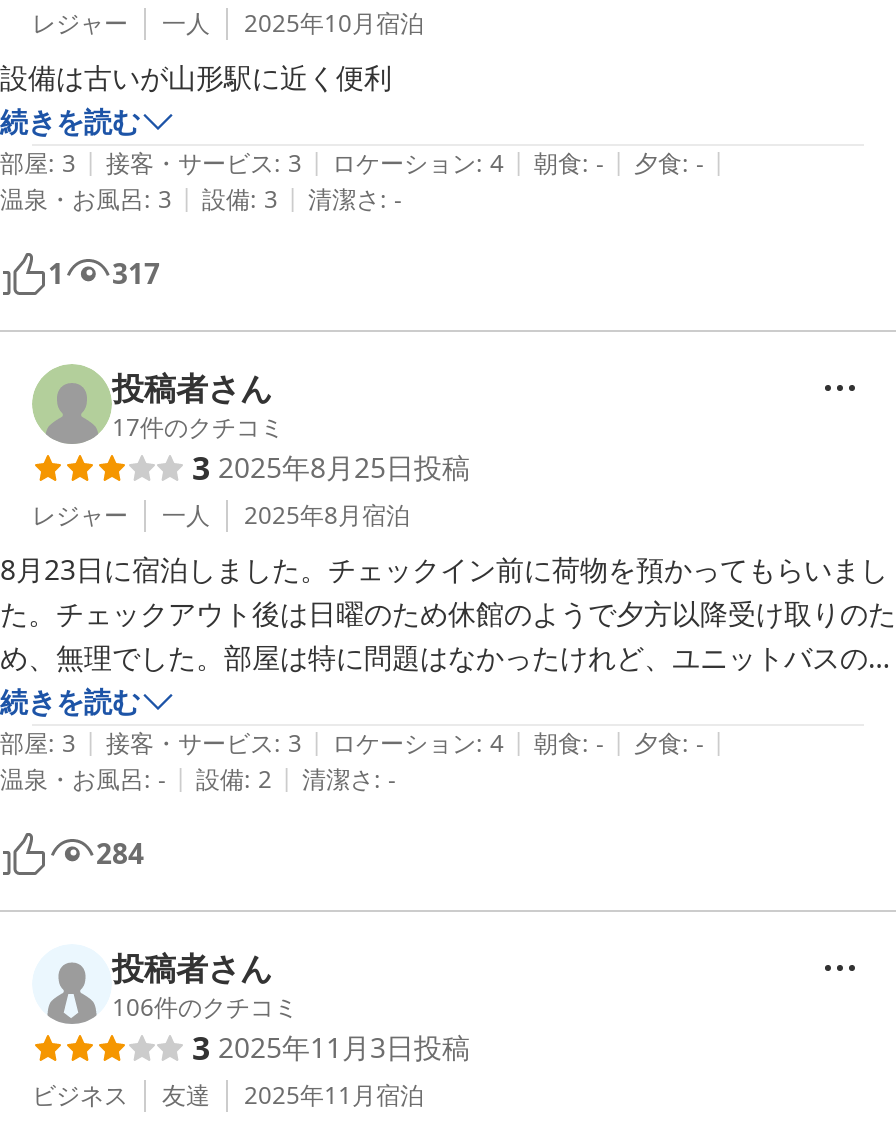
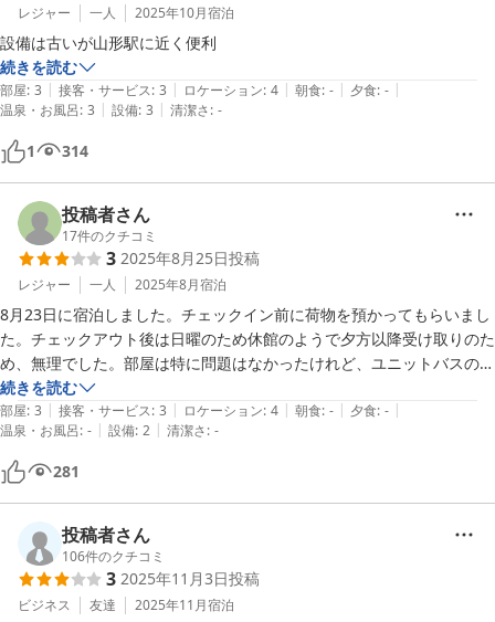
- 1 317
+ 1 314

- 284
+ 281
